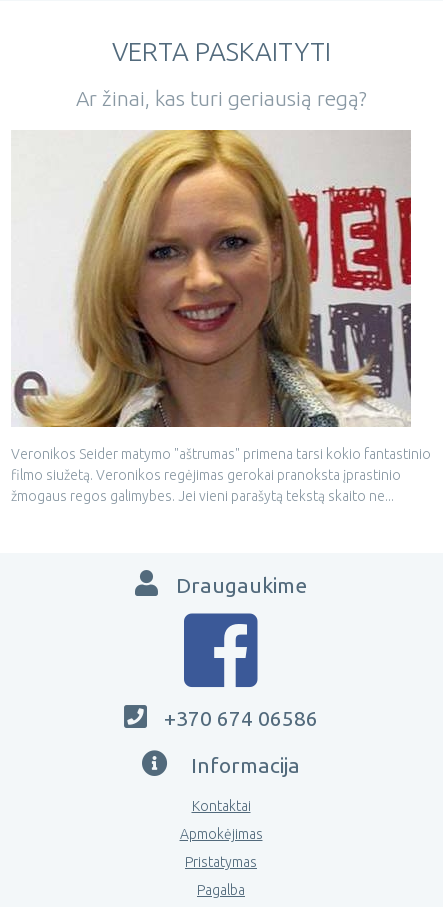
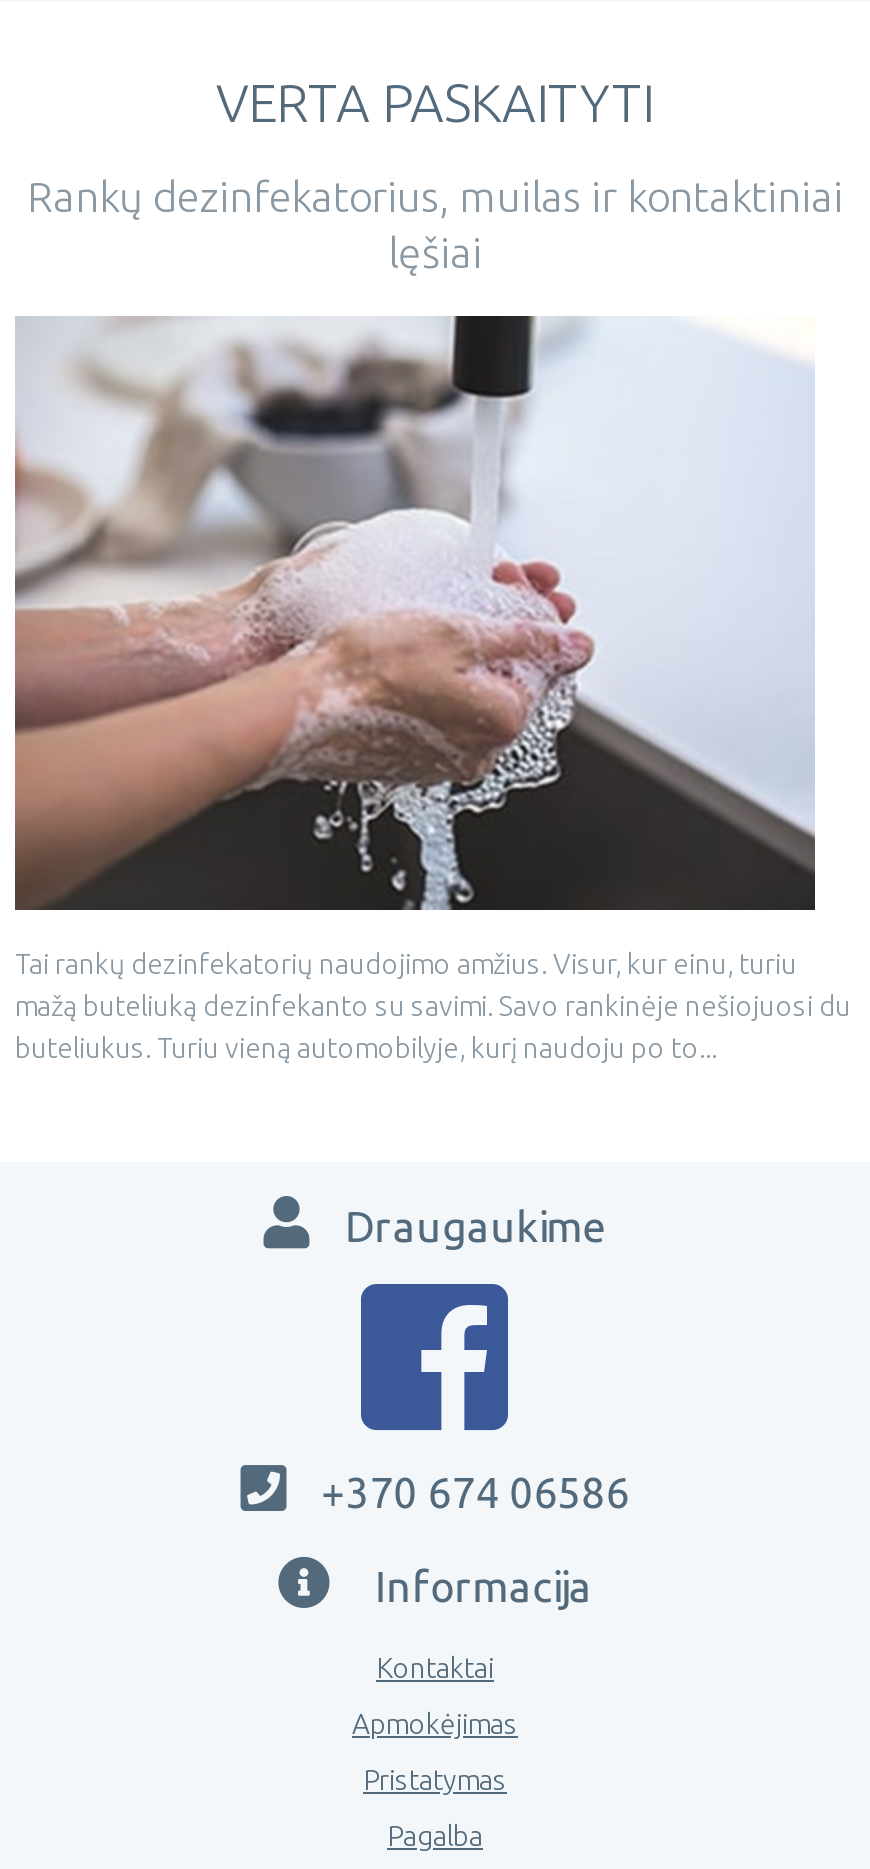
- Ar žinai, kas turi geriausią regą?
+ Rankų dezinfekatorius, muilas ir kontaktiniai
+ lęšiai

- [image]
- Veronikos Seider matymo "aštrumas" primena tarsi kokio fantastinio
- filmo siužetą. Veronikos regėjimas gerokai pranoksta įprastinio
- žmogaus regos galimybes. Jei vieni parašytą tekstą skaito ne...
+ [image]
+ Tai rankų dezinfekatorių naudojimo amžius. Visur, kur einu, turiu
+ mažą buteliuką dezinfekanto su savimi. Savo rankinėje nešiojuosi du
+ buteliukus. Turiu vieną automobilyje, kurį naudoju po to...
